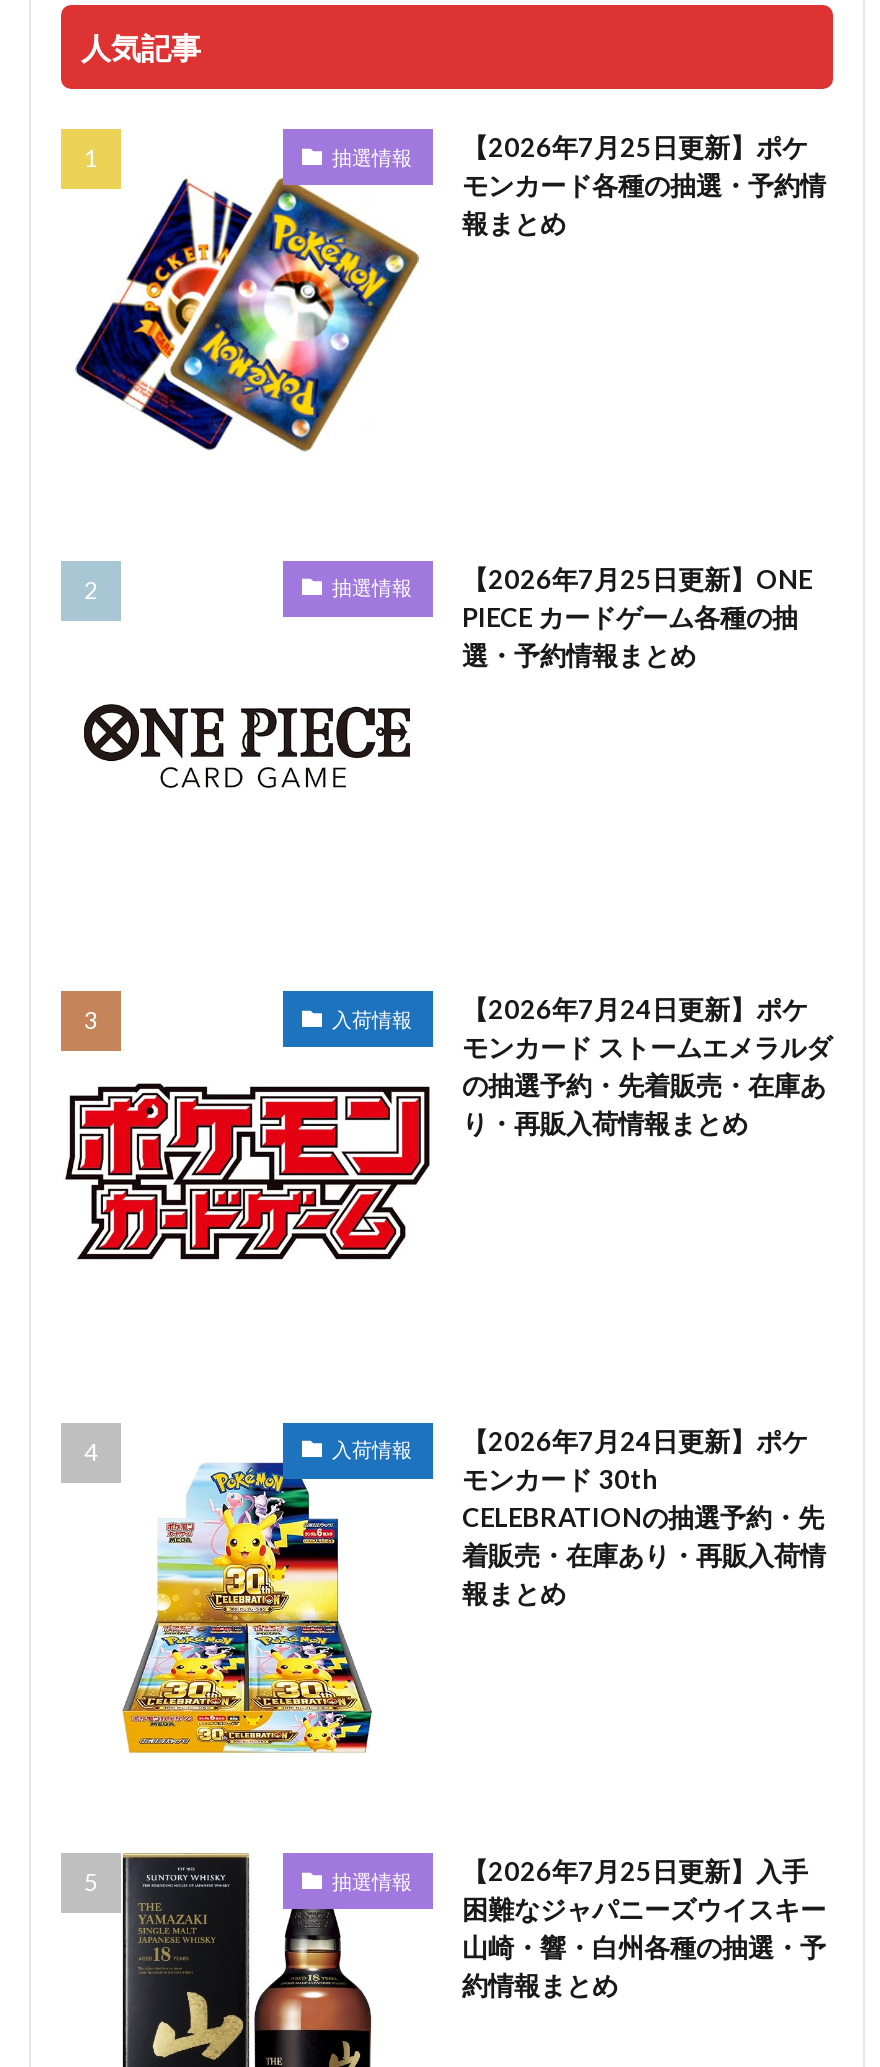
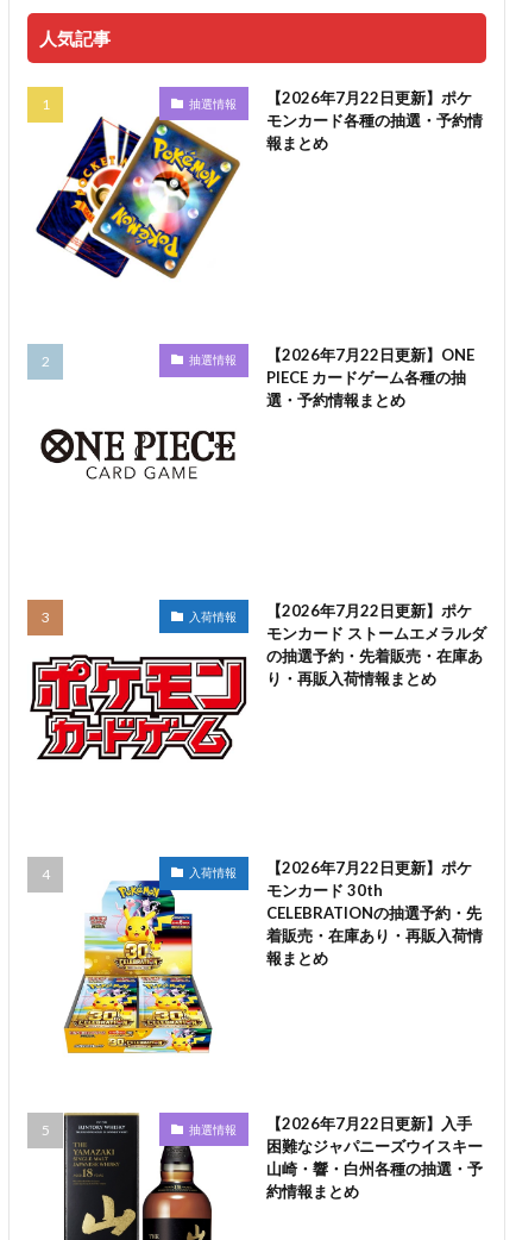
- 【2026年7月25日更新】ポケ
+ 【2026年7月22日更新】ポケ

- 【2026年7月25日更新】ONE
+ 【2026年7月22日更新】ONE

- 【2026年7月24日更新】ポケ
+ 【2026年7月22日更新】ポケ

- 【2026年7月24日更新】ポケ
+ 【2026年7月22日更新】ポケ

- 【2026年7月25日更新】入手
+ 【2026年7月22日更新】入手
